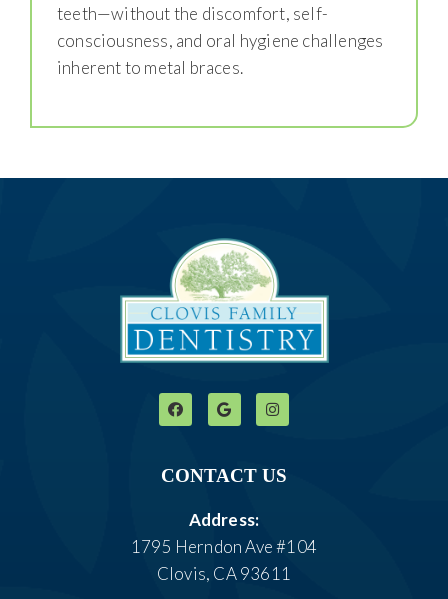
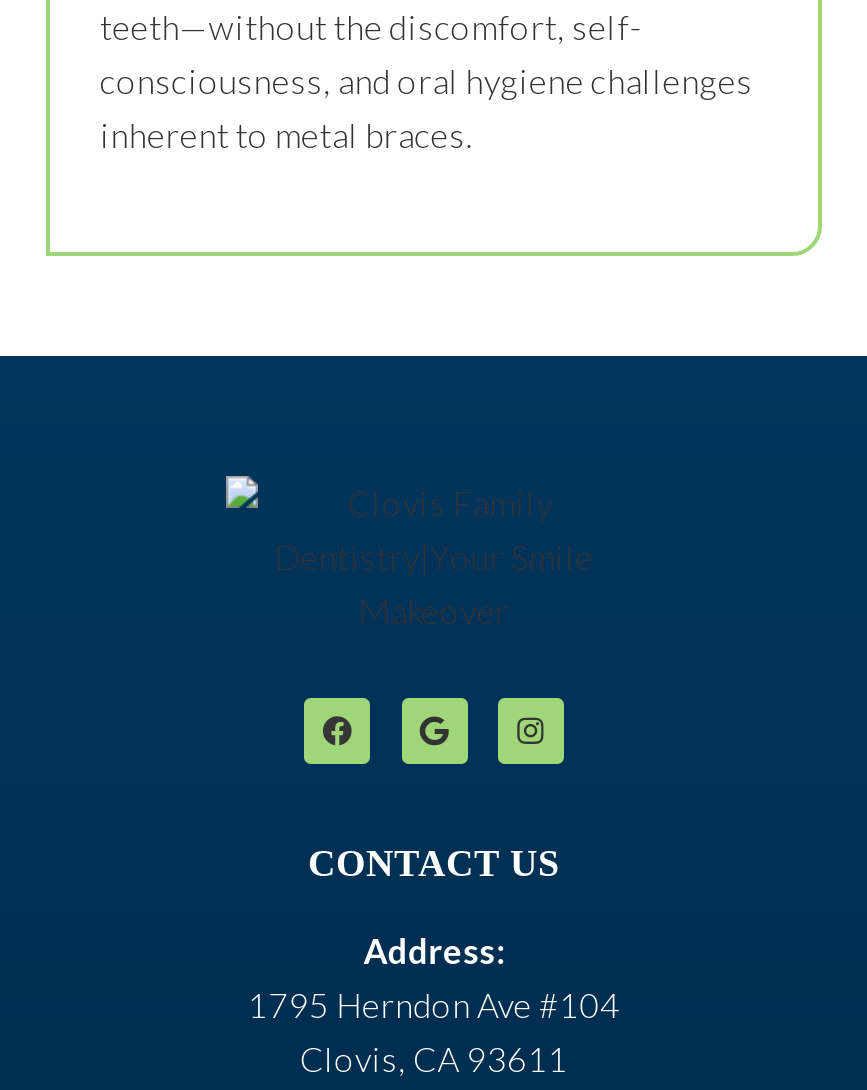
- [image]
